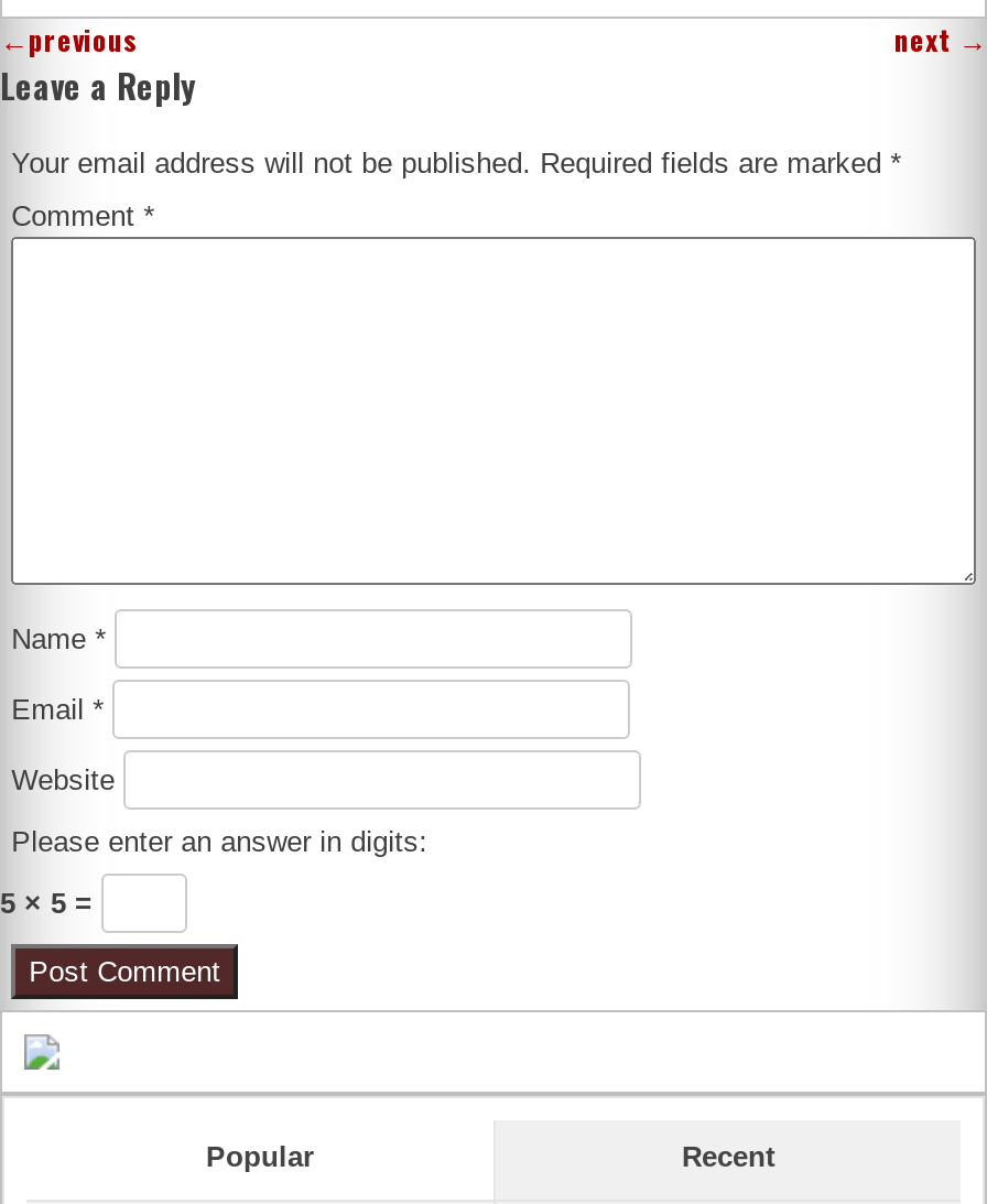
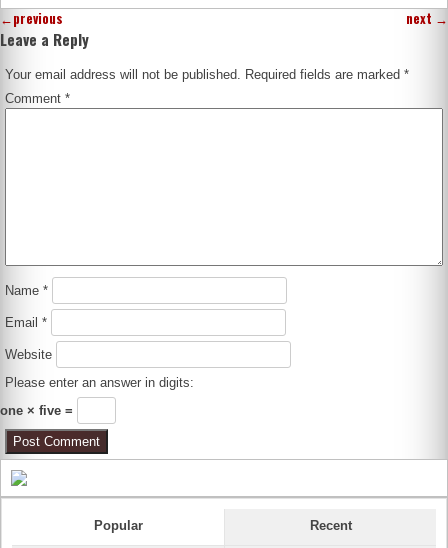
- 5 × 5 =
+ one × five =
